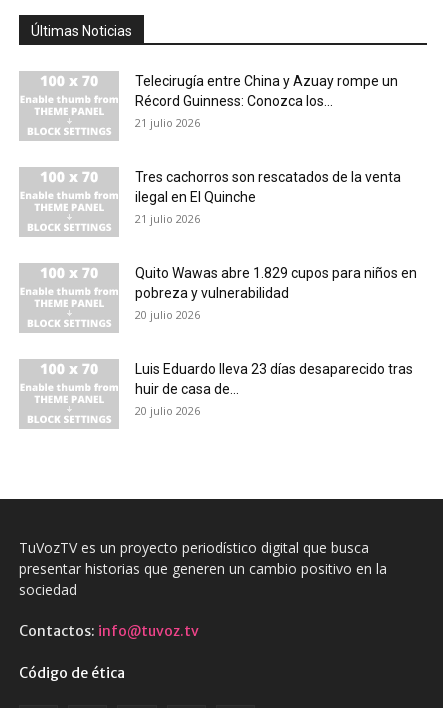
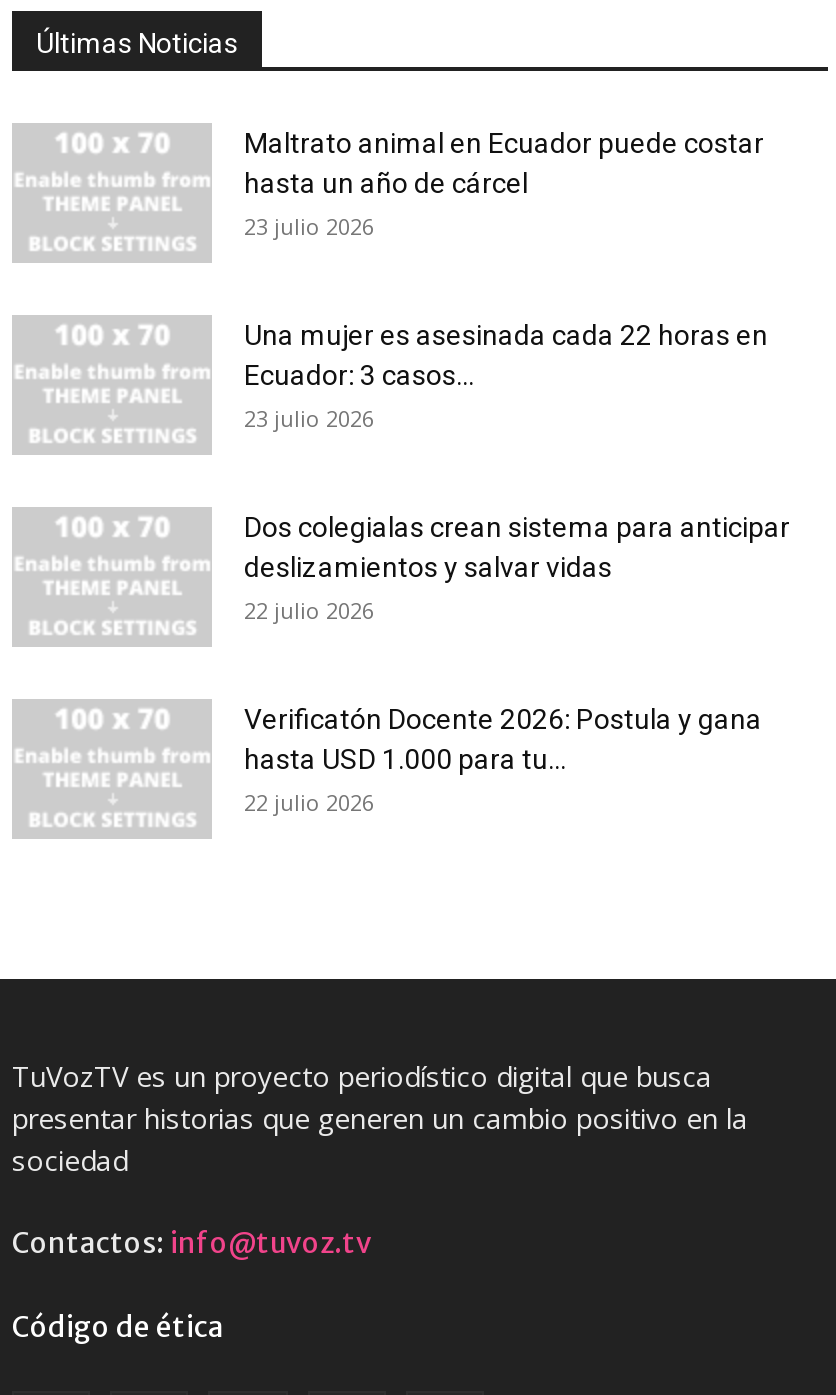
- Telecirugía entre China y Azuay rompe un
- Récord Guinness: Conozca los...
- 21 julio 2026
+ Maltrato animal en Ecuador puede costar
+ hasta un año de cárcel
+ 23 julio 2026

- Tres cachorros son rescatados de la venta
- ilegal en El Quinche
- 21 julio 2026
+ Una mujer es asesinada cada 22 horas en
+ Ecuador: 3 casos...
+ 23 julio 2026

- Quito Wawas abre 1.829 cupos para niños en
- pobreza y vulnerabilidad
- 20 julio 2026
+ Dos colegialas crean sistema para anticipar
+ deslizamientos y salvar vidas
+ 22 julio 2026

- Luis Eduardo lleva 23 días desaparecido tras
- huir de casa de...
- 20 julio 2026
+ Verificatón Docente 2026: Postula y gana
+ hasta USD 1.000 para tu...
+ 22 julio 2026
